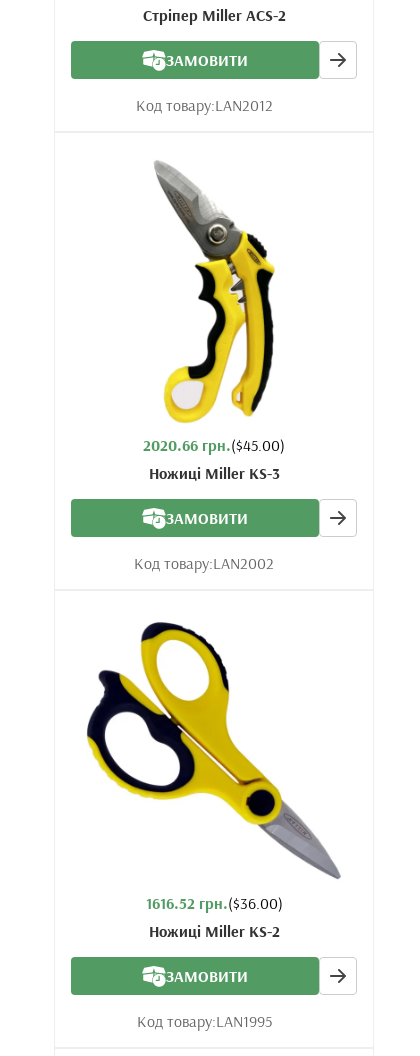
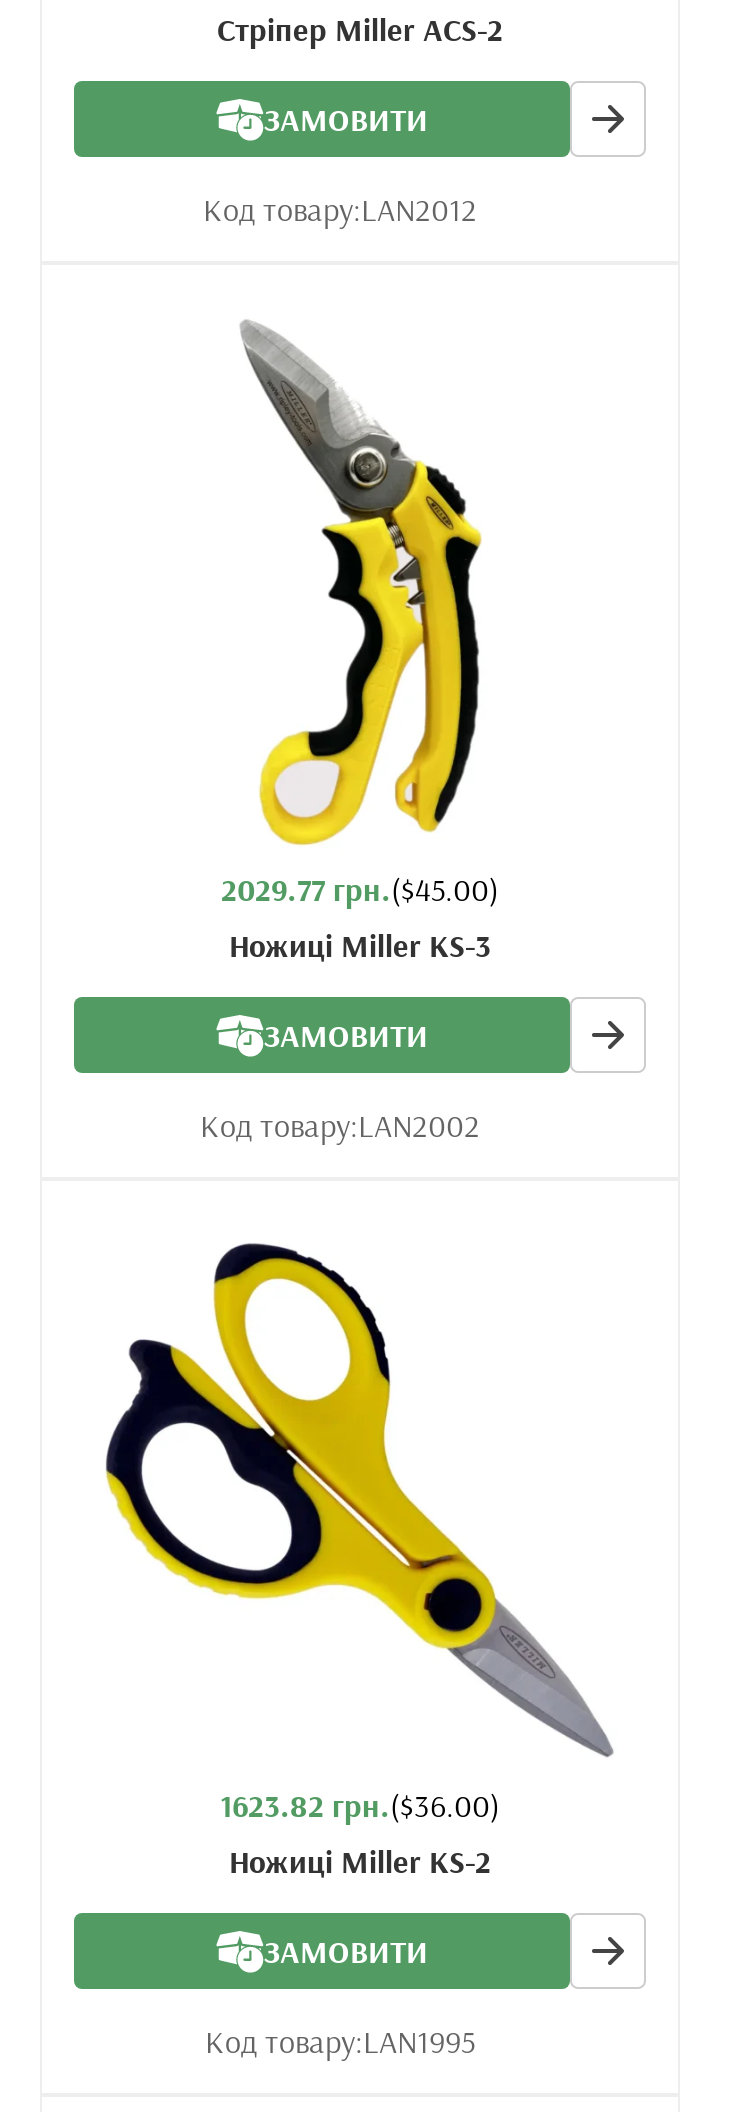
- 2020.66 грн.($45.00)
+ 2029.77 грн.($45.00)

- 1616.52 грн.($36.00)
+ 1623.82 грн.($36.00)
